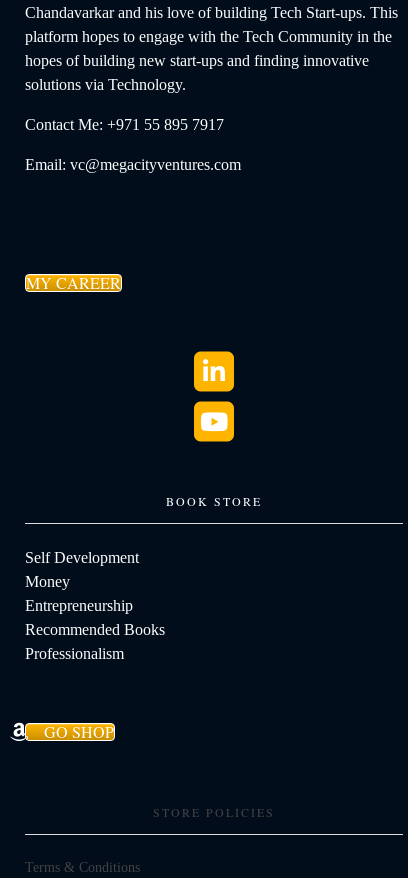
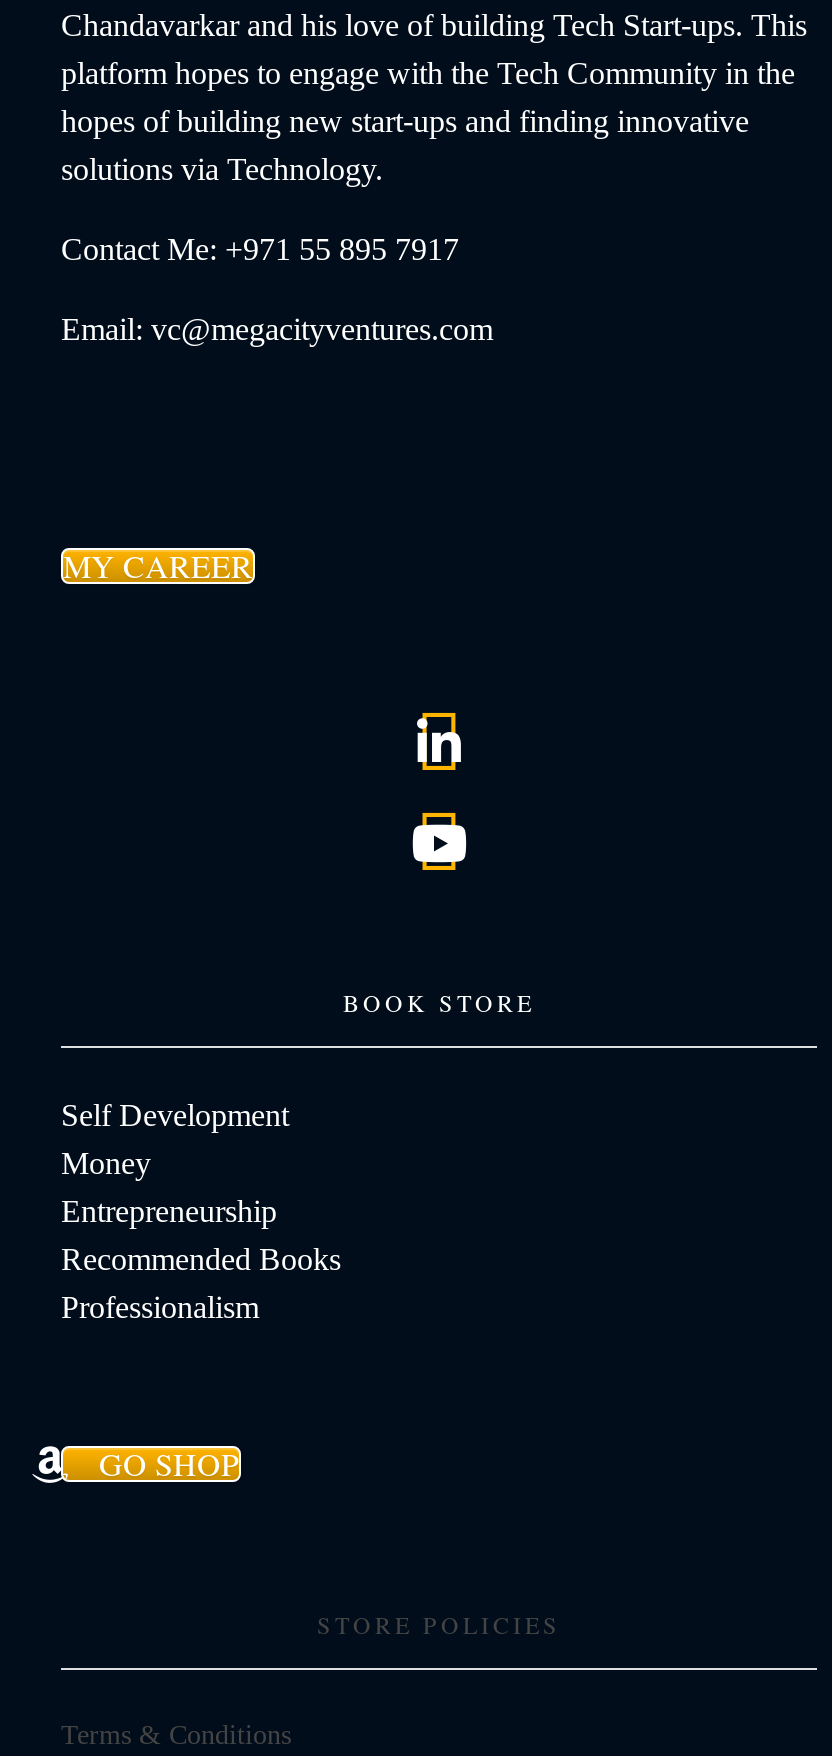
- [image]
+ [image]

- [image]
+ [image]
